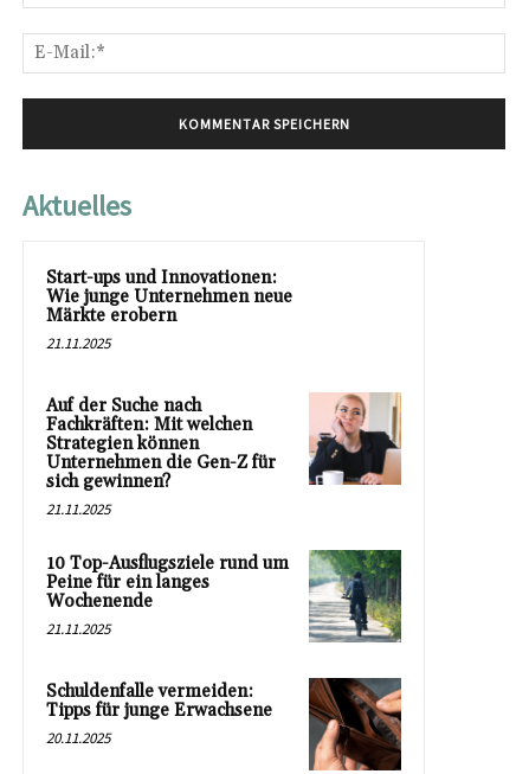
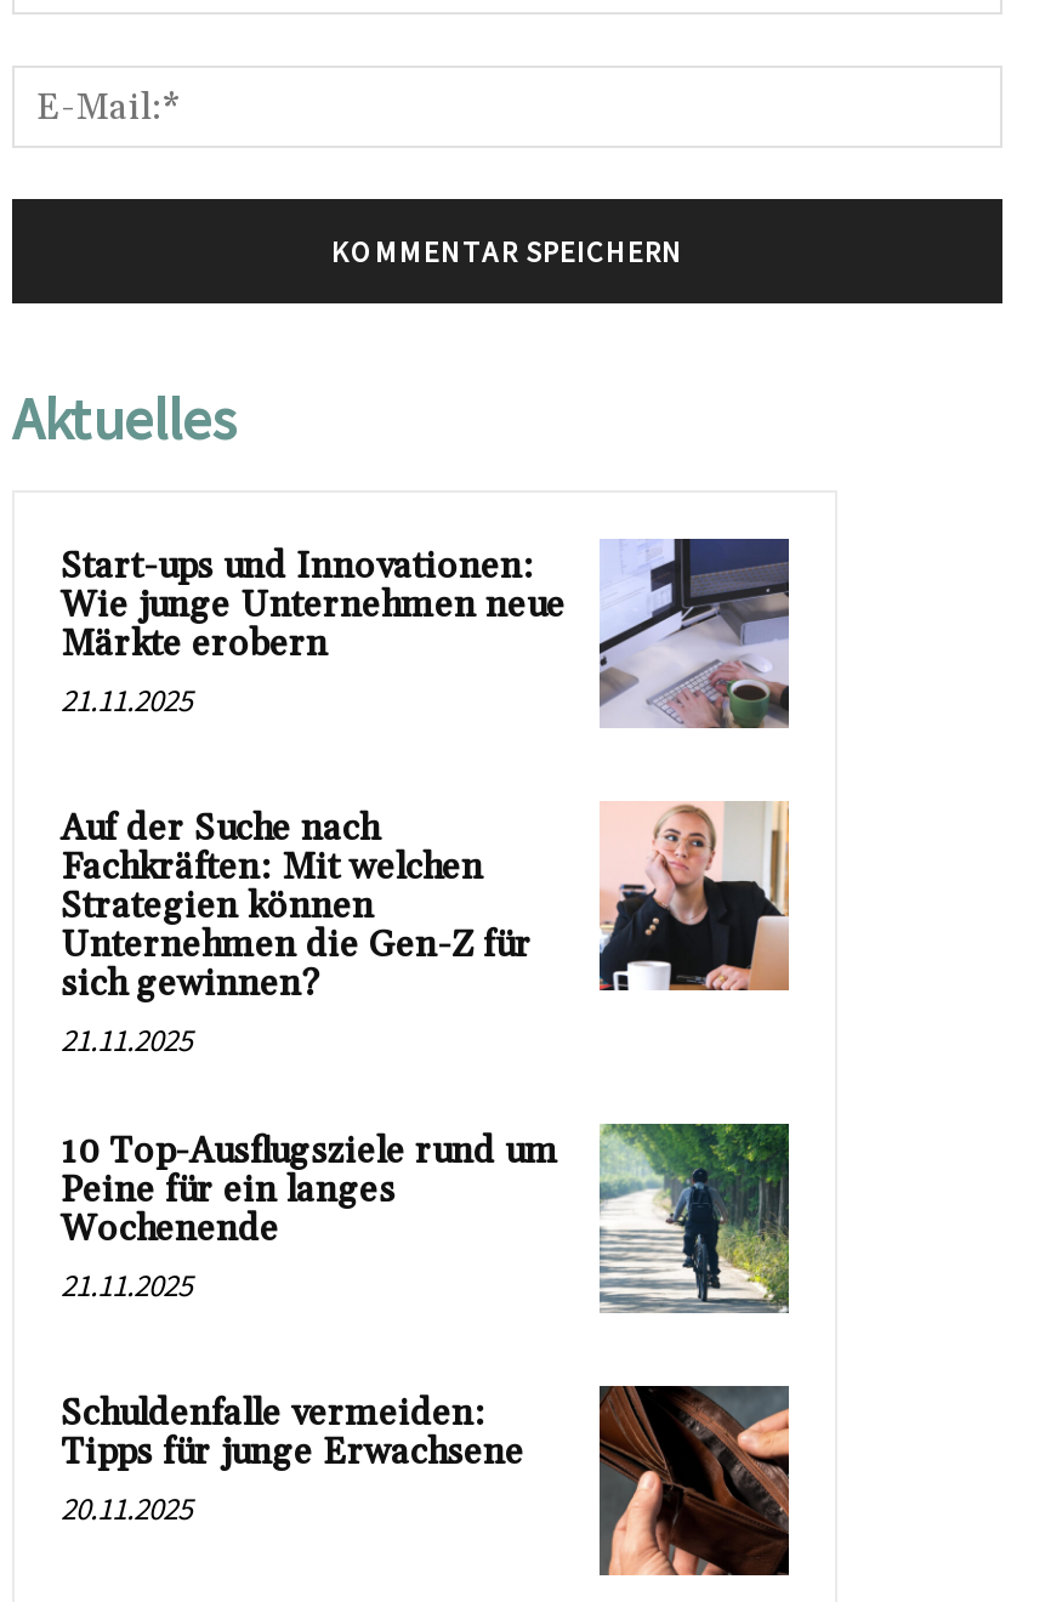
+ [image]
